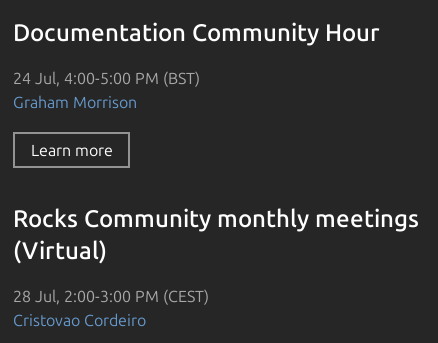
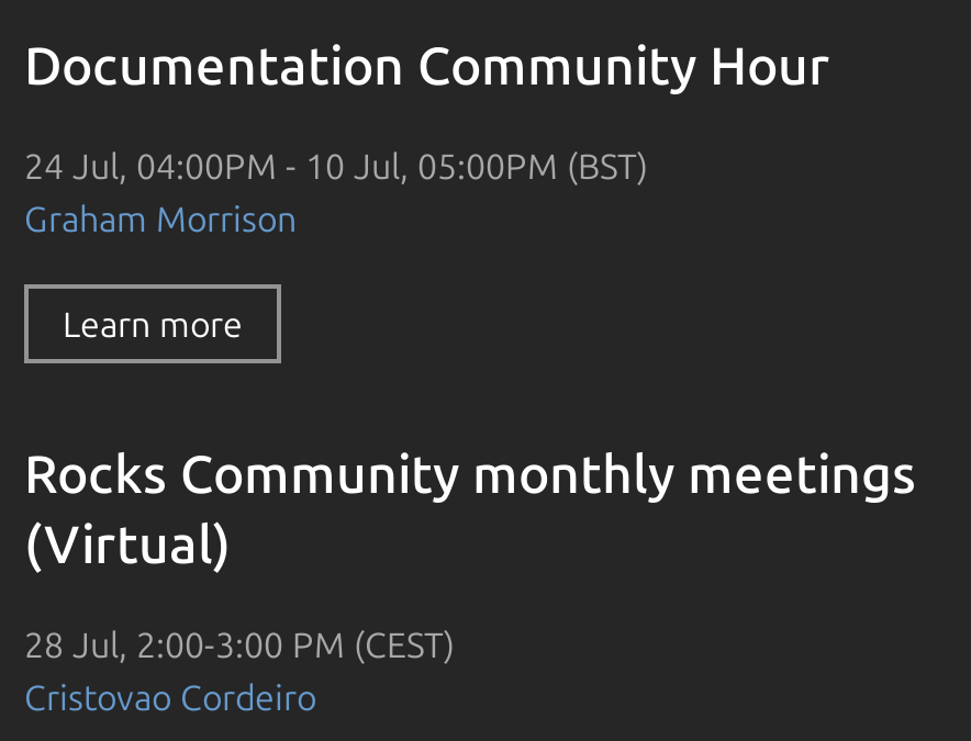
- 24 Jul, 4:00-5:00 PM (BST)
+ 24 Jul, 04:00PM - 10 Jul, 05:00PM (BST)
